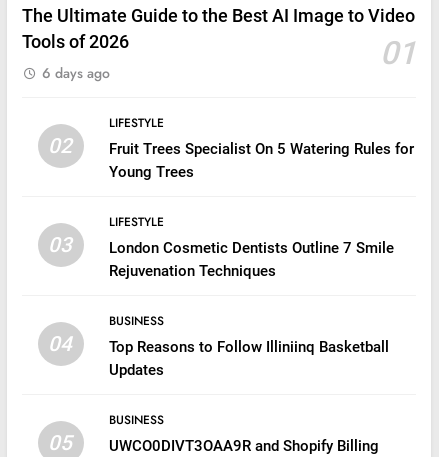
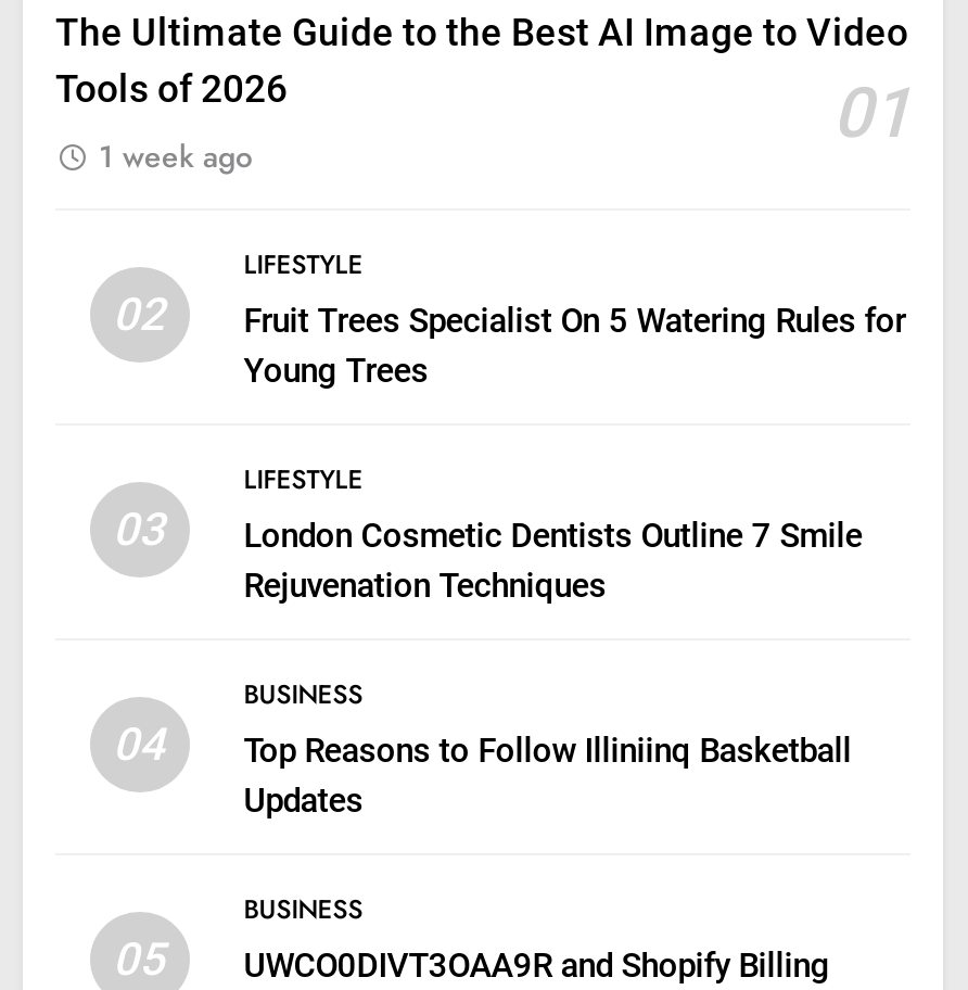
- 6 days ago
+ 1 week ago
